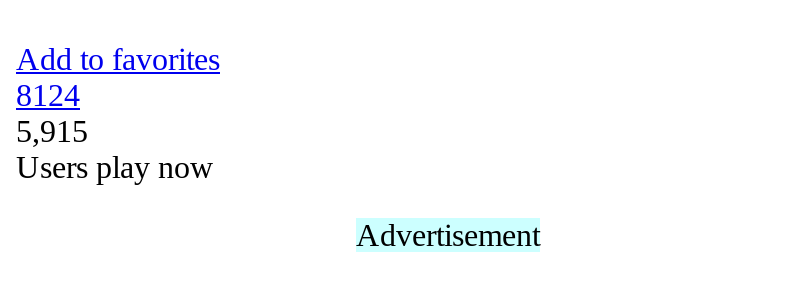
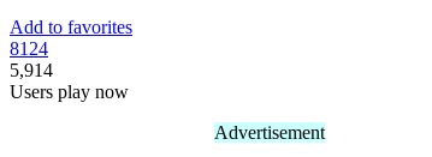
- 5,915
+ 5,914
